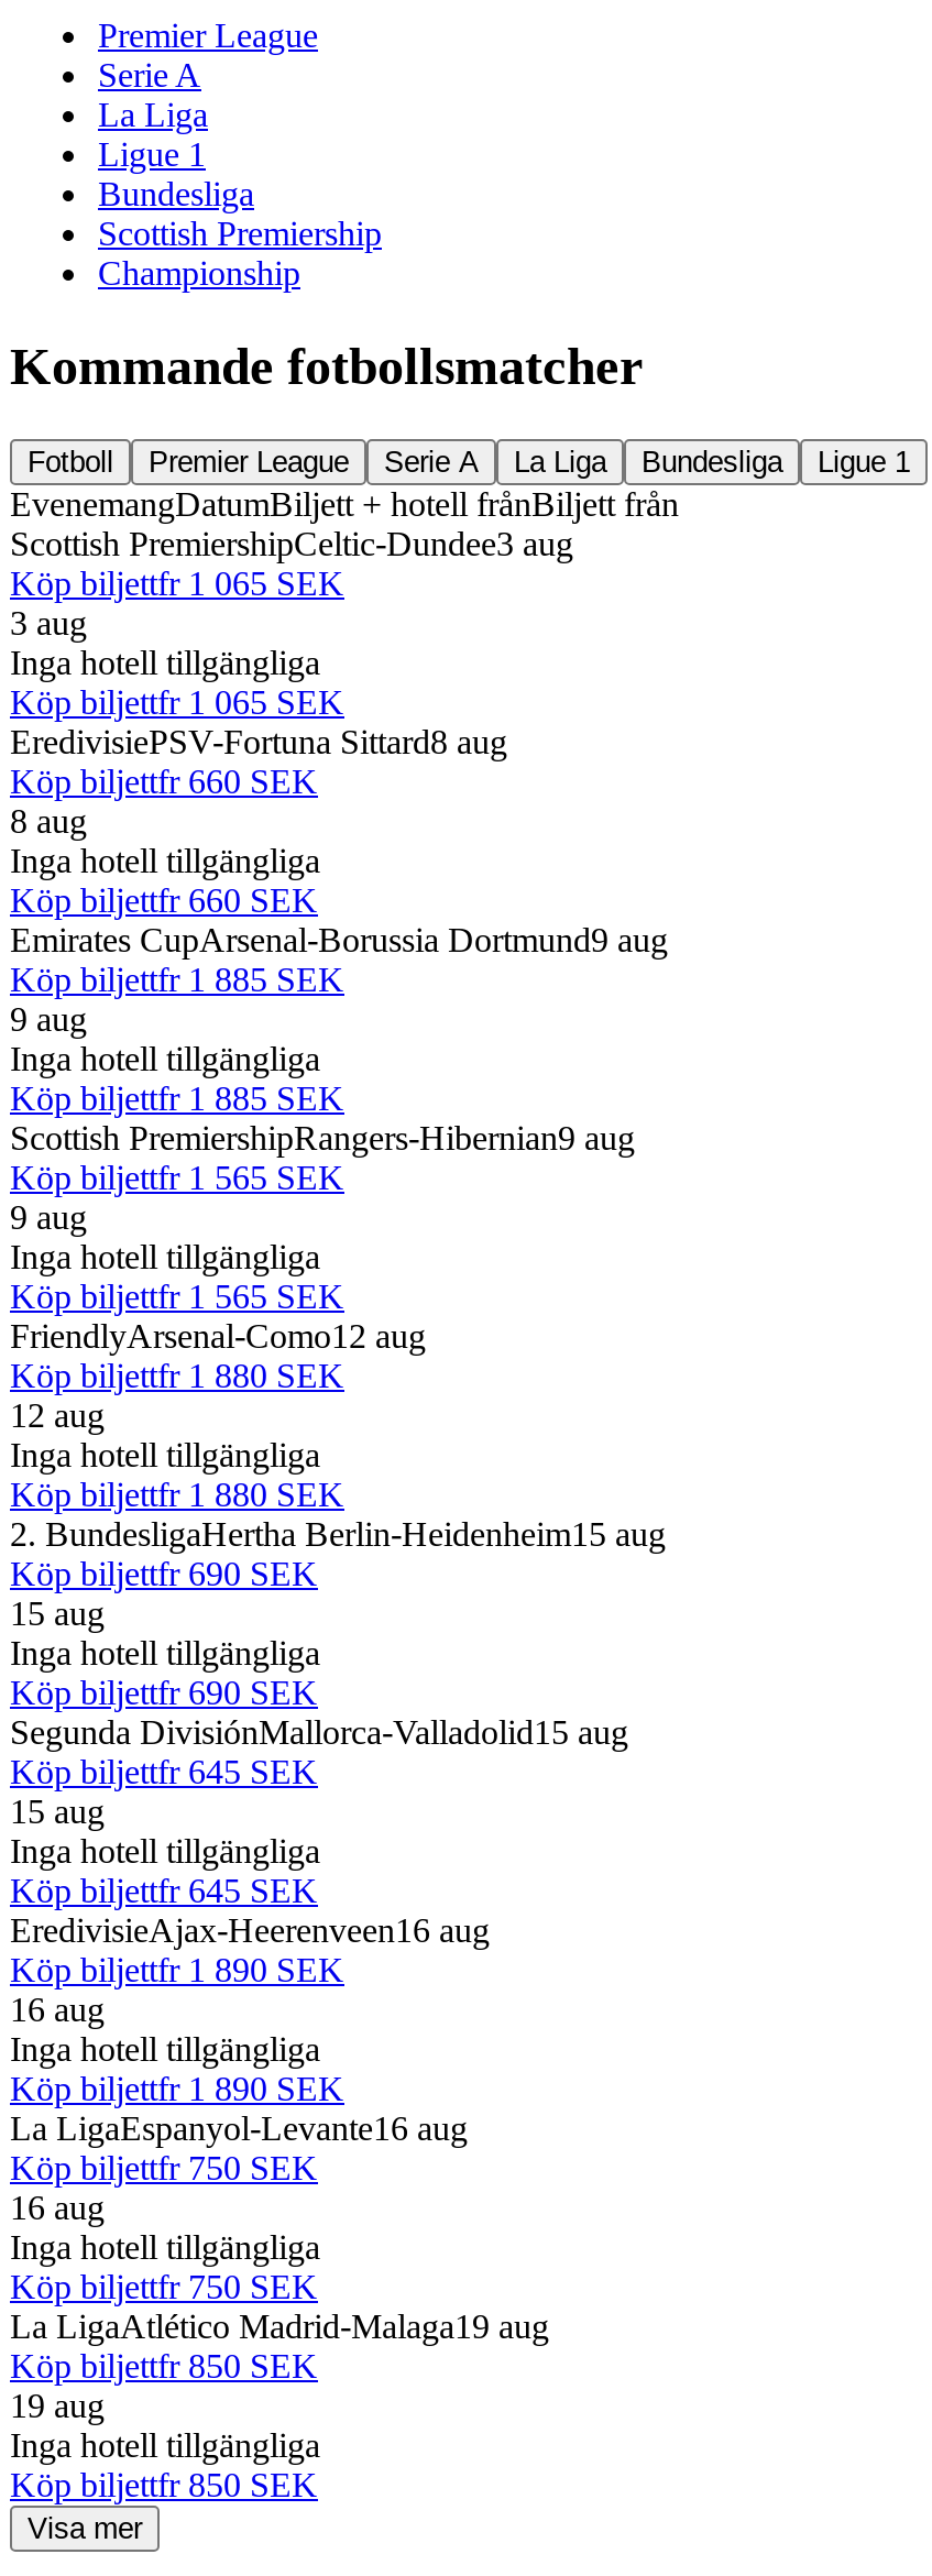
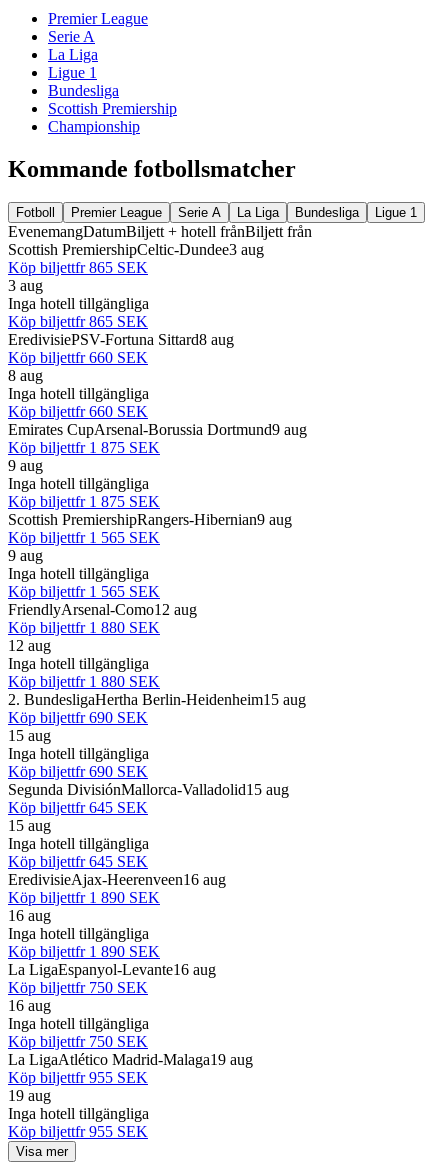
- Köp biljettfr 1 065 SEK
+ Köp biljettfr 865 SEK

- Köp biljettfr 1 065 SEK
+ Köp biljettfr 865 SEK

- Köp biljettfr1 885 SEK
+ Köp biljettfr1 875 SEK

- Köp biljettfr 1 885 SEK
+ Köp biljettfr 1 875 SEK

- Köp biljettfr 850 SEK
+ Köp biljettfr 955 SEK

- Köp biljettfr 850 SEK
+ Köp biljettfr 955 SEK
